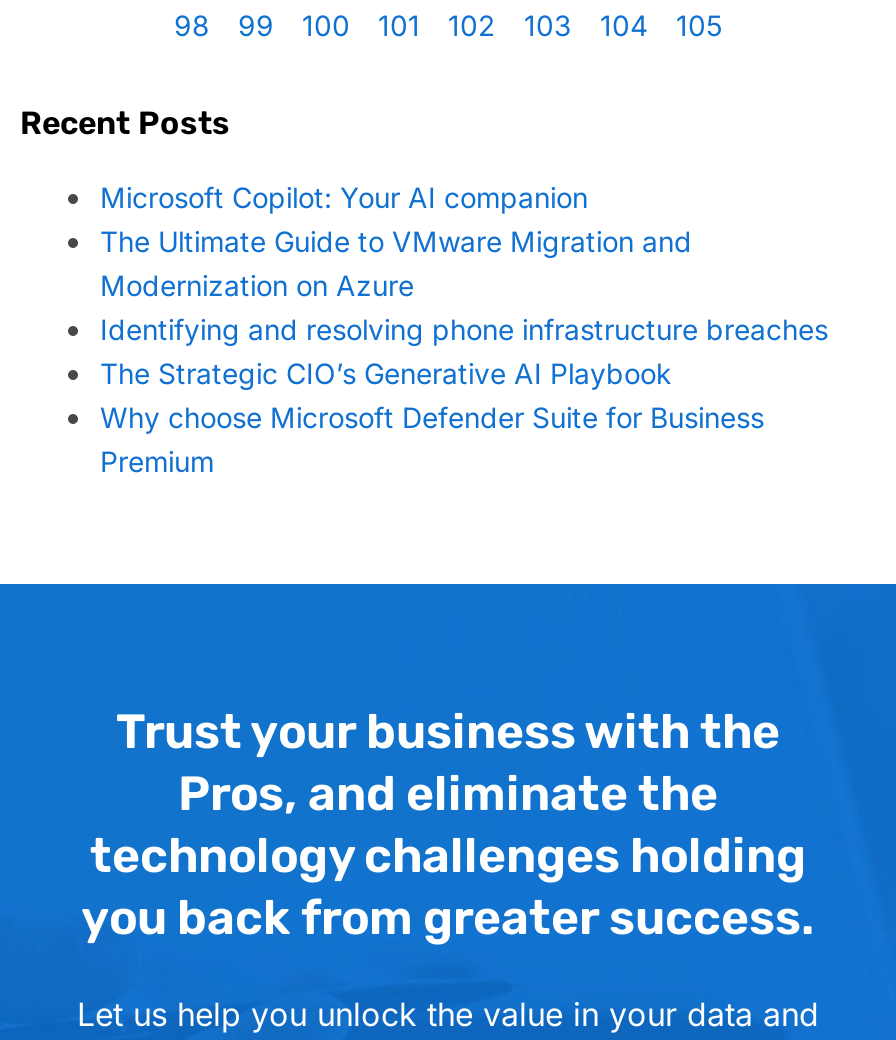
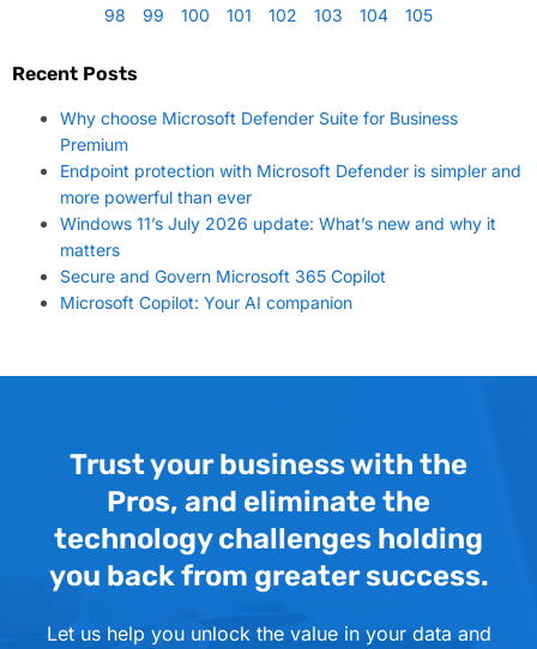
moved down: Microsoft Copilot: Your AI companion

- The Ultimate Guide to VMware Migration and
- Modernization on Azure
- Identifying and resolving phone infrastructure breaches
- The Strategic CIO’s Generative AI Playbook

moved up: Why choose Microsoft Defender Suite for Business | Premium

+ Endpoint protection with Microsoft Defender is simpler and
+ more powerful than ever
+ Windows 11’s July 2026 update: What’s new and why it
+ matters
+ Secure and Govern Microsoft 365 Copilot
